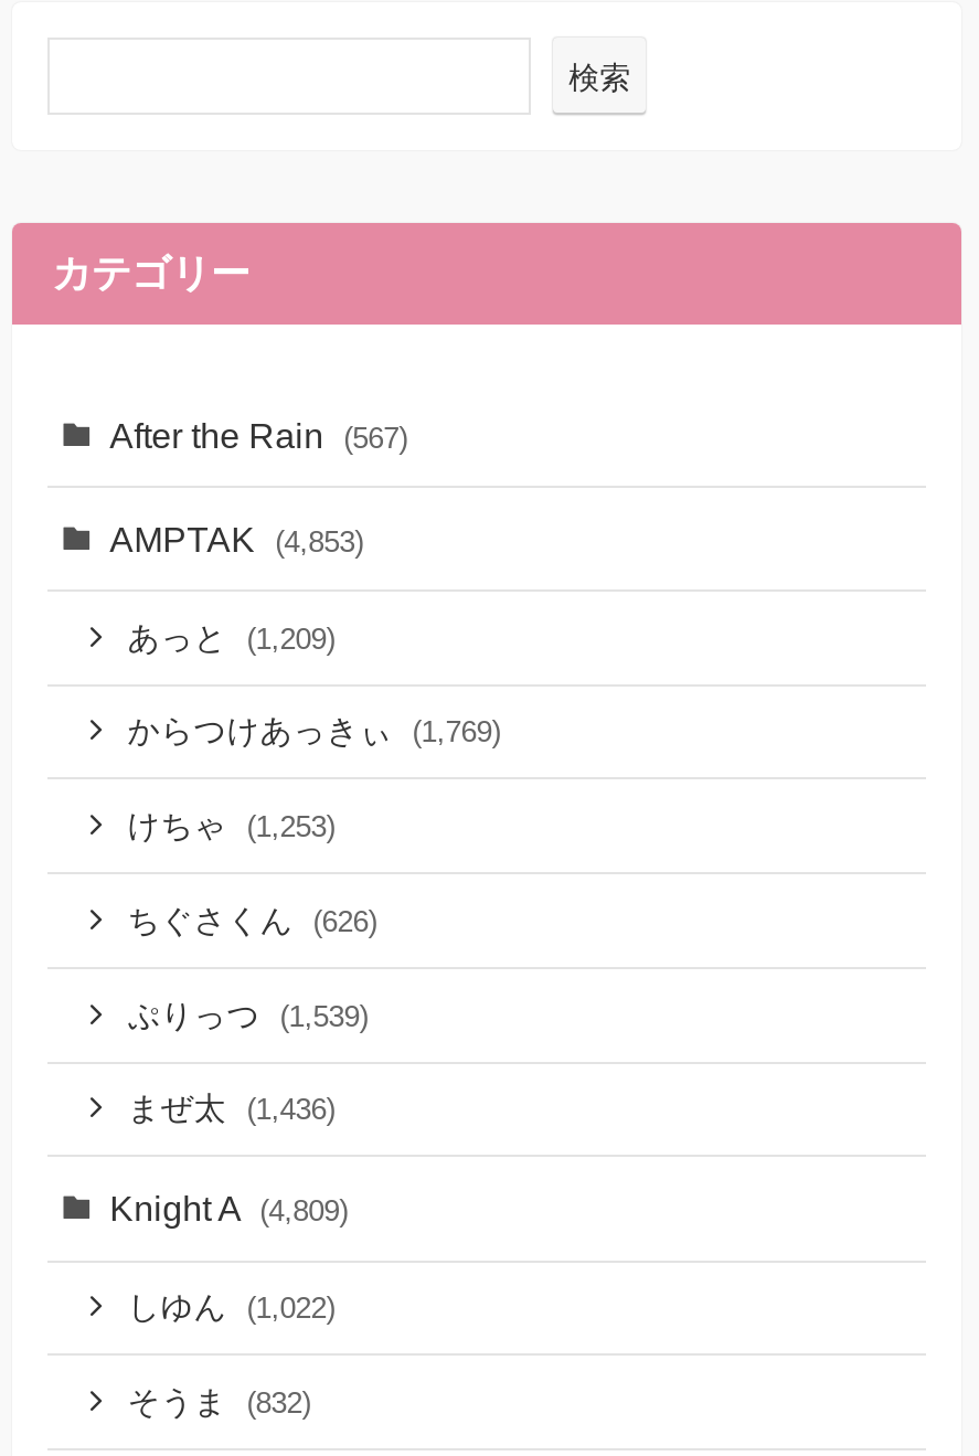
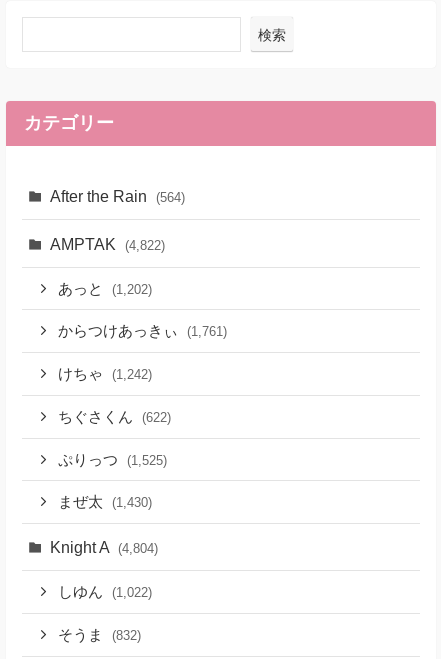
- After the Rain (567)
+ After the Rain (564)

- AMPTAK (4,853)
+ AMPTAK (4,822)

- あっと (1,209)
+ あっと (1,202)

- からつけあっきぃ (1,769)
+ からつけあっきぃ (1,761)

- けちゃ (1,253)
+ けちゃ (1,242)

- ちぐさくん (626)
+ ちぐさくん (622)

- ぷりっつ (1,539)
+ ぷりっつ (1,525)

- まぜ太 (1,436)
+ まぜ太 (1,430)

- Knight A (4,809)
+ Knight A (4,804)
